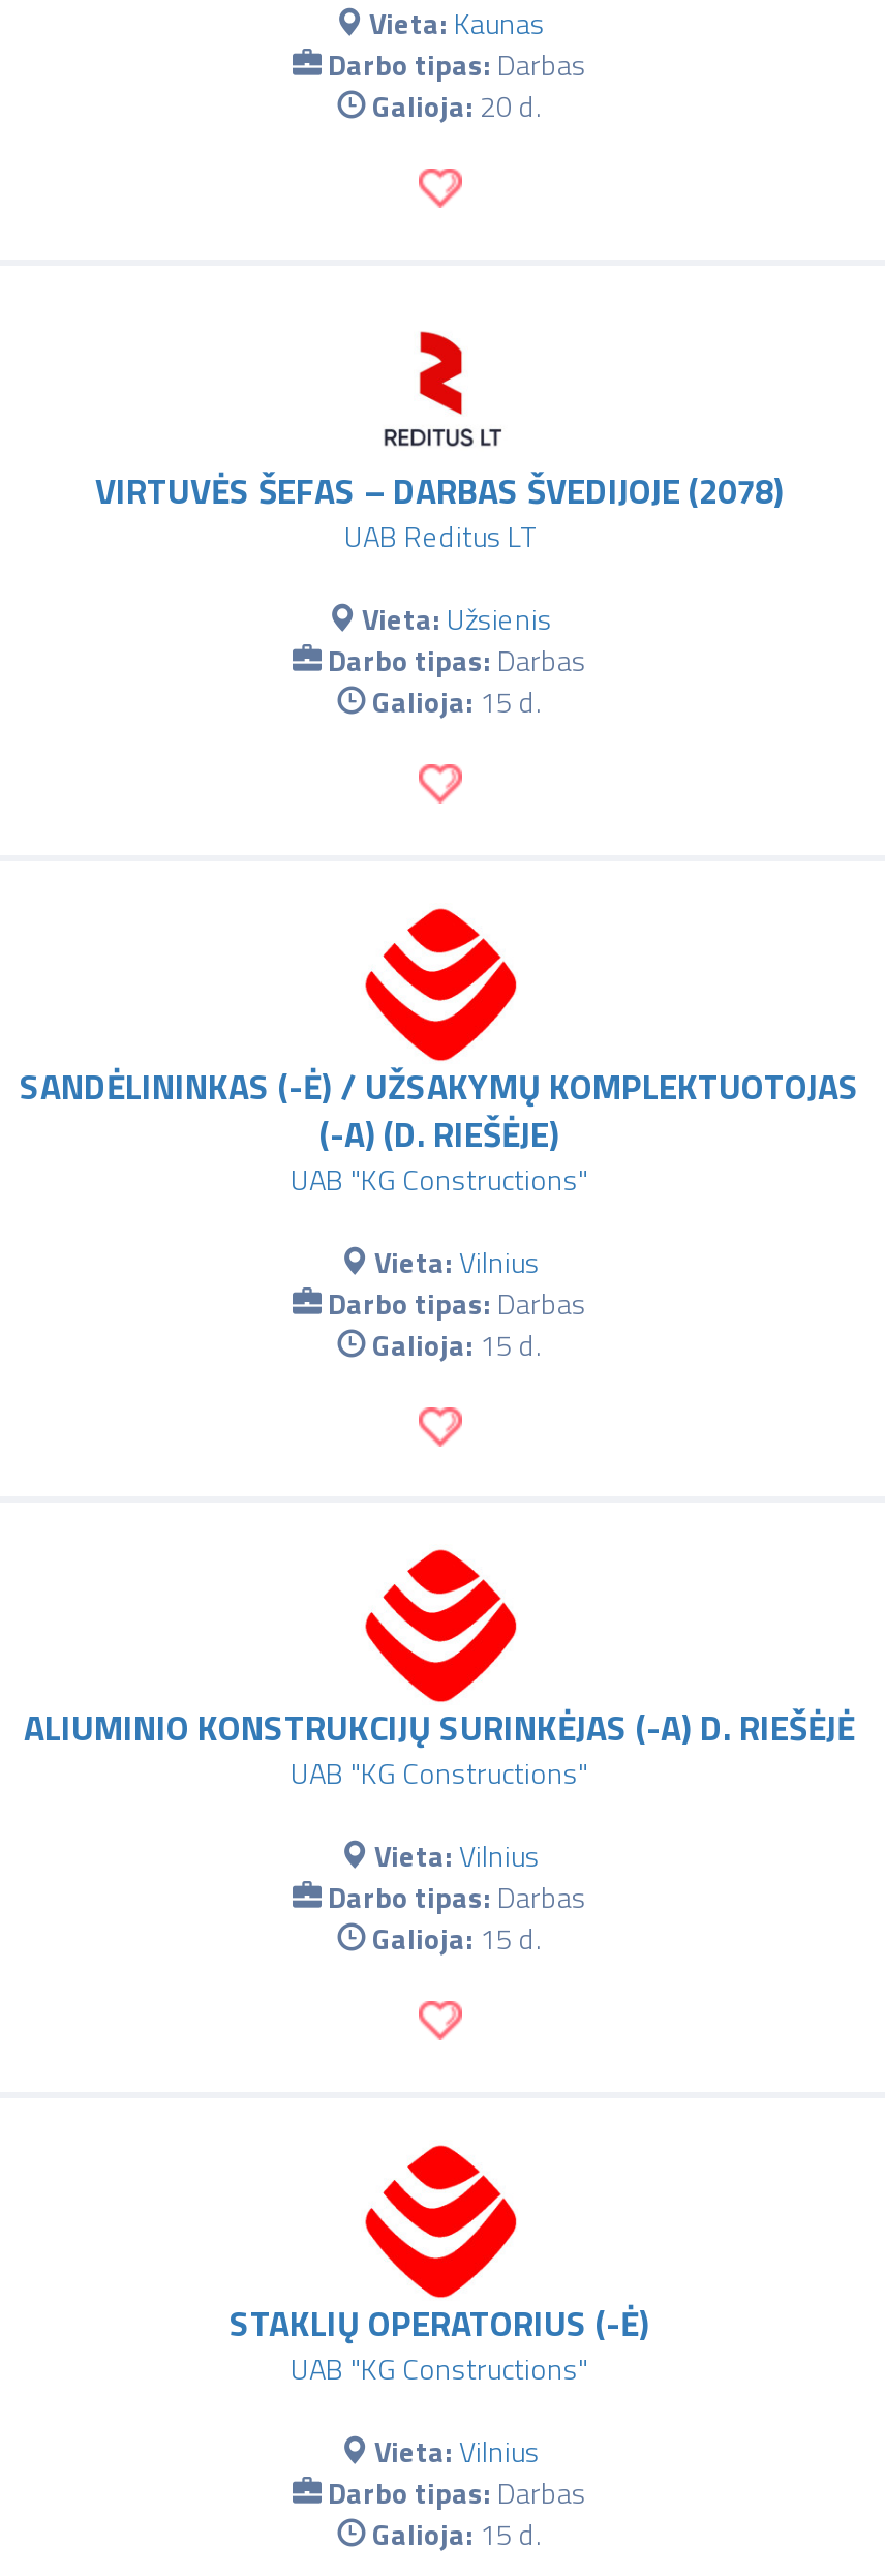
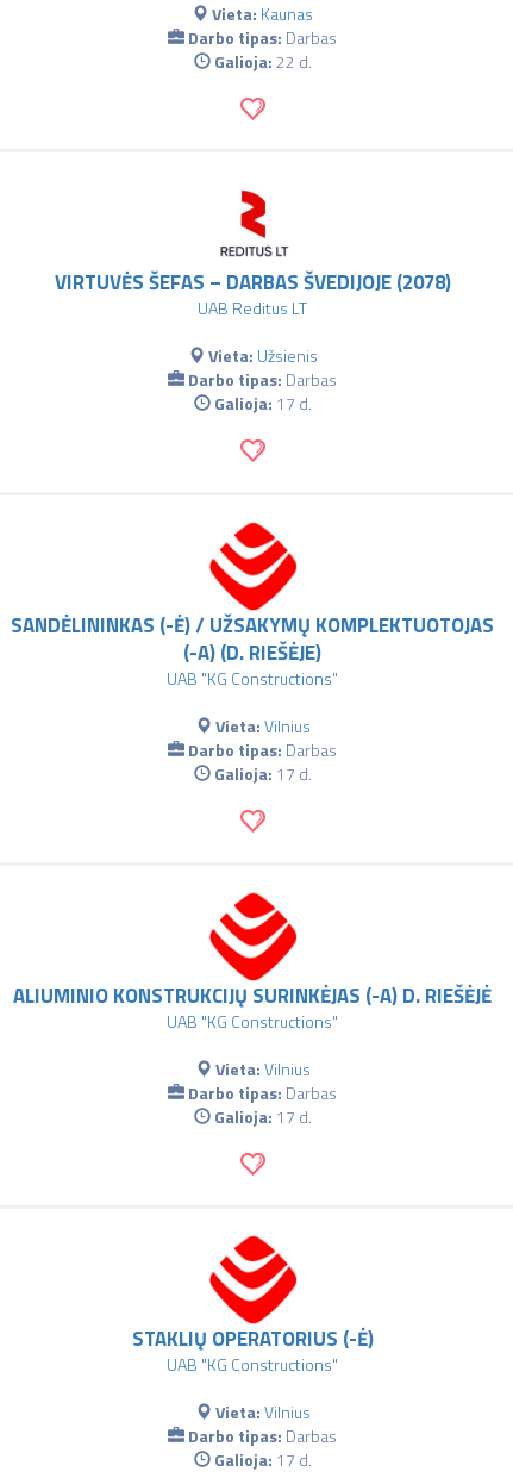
- Galioja: 20 d.
+ Galioja: 22 d.

- Galioja: 15 d.
+ Galioja: 17 d.

- Galioja: 15 d.
+ Galioja: 17 d.

- Galioja: 15 d.
+ Galioja: 17 d.

- Galioja: 15 d.
+ Galioja: 17 d.
